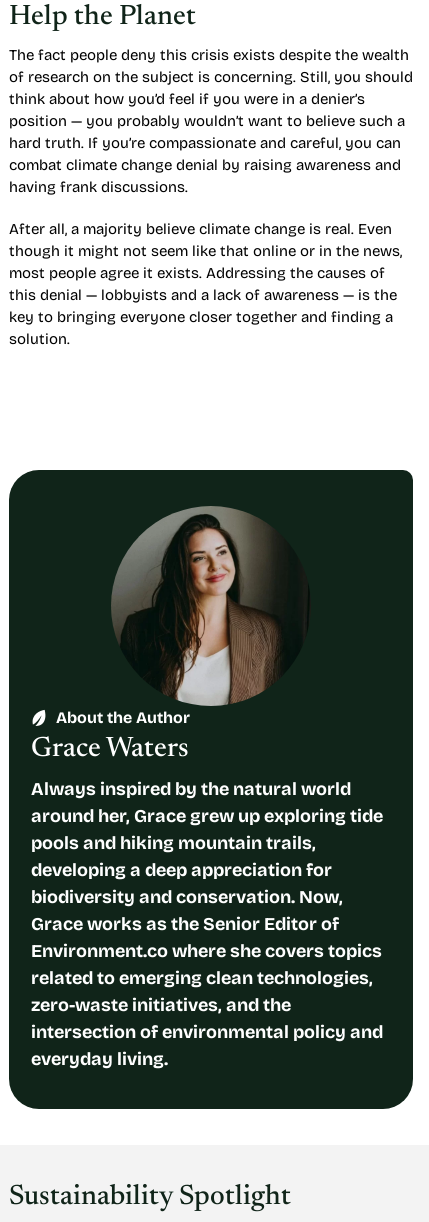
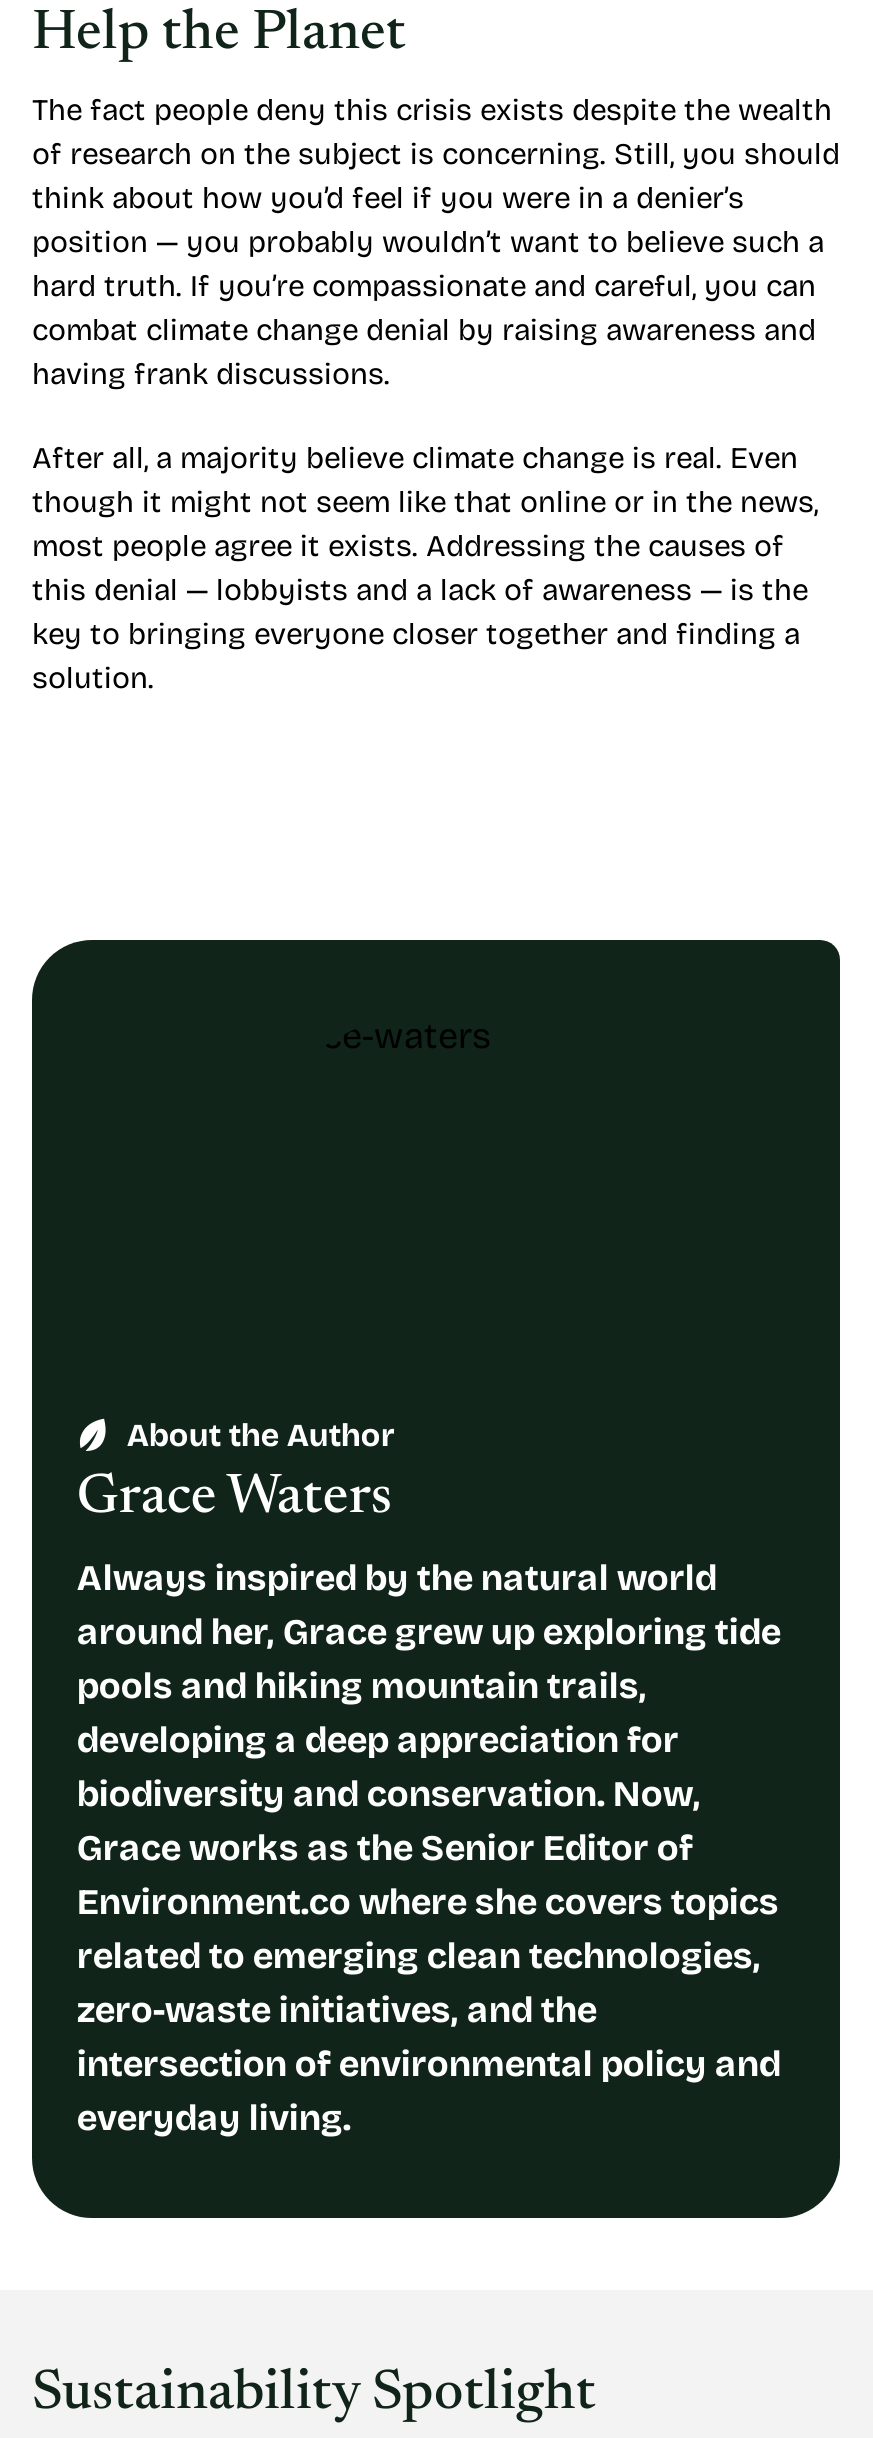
- [image]
